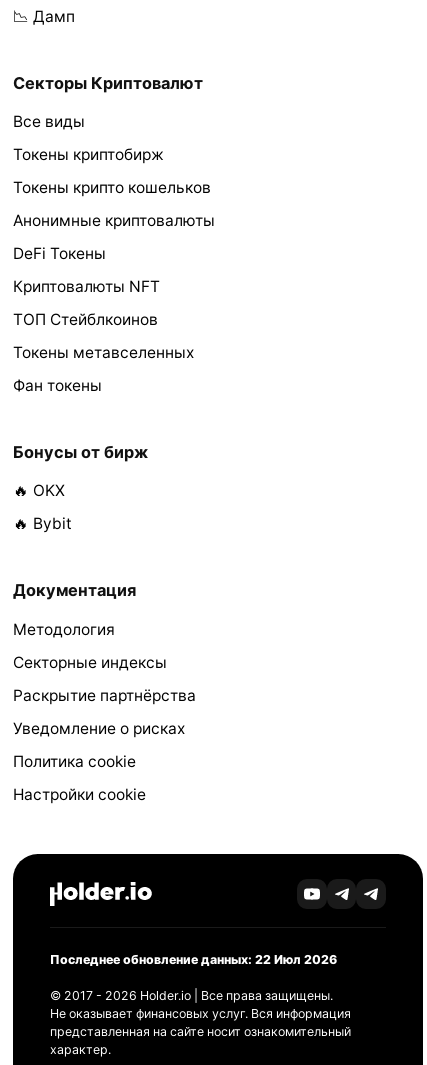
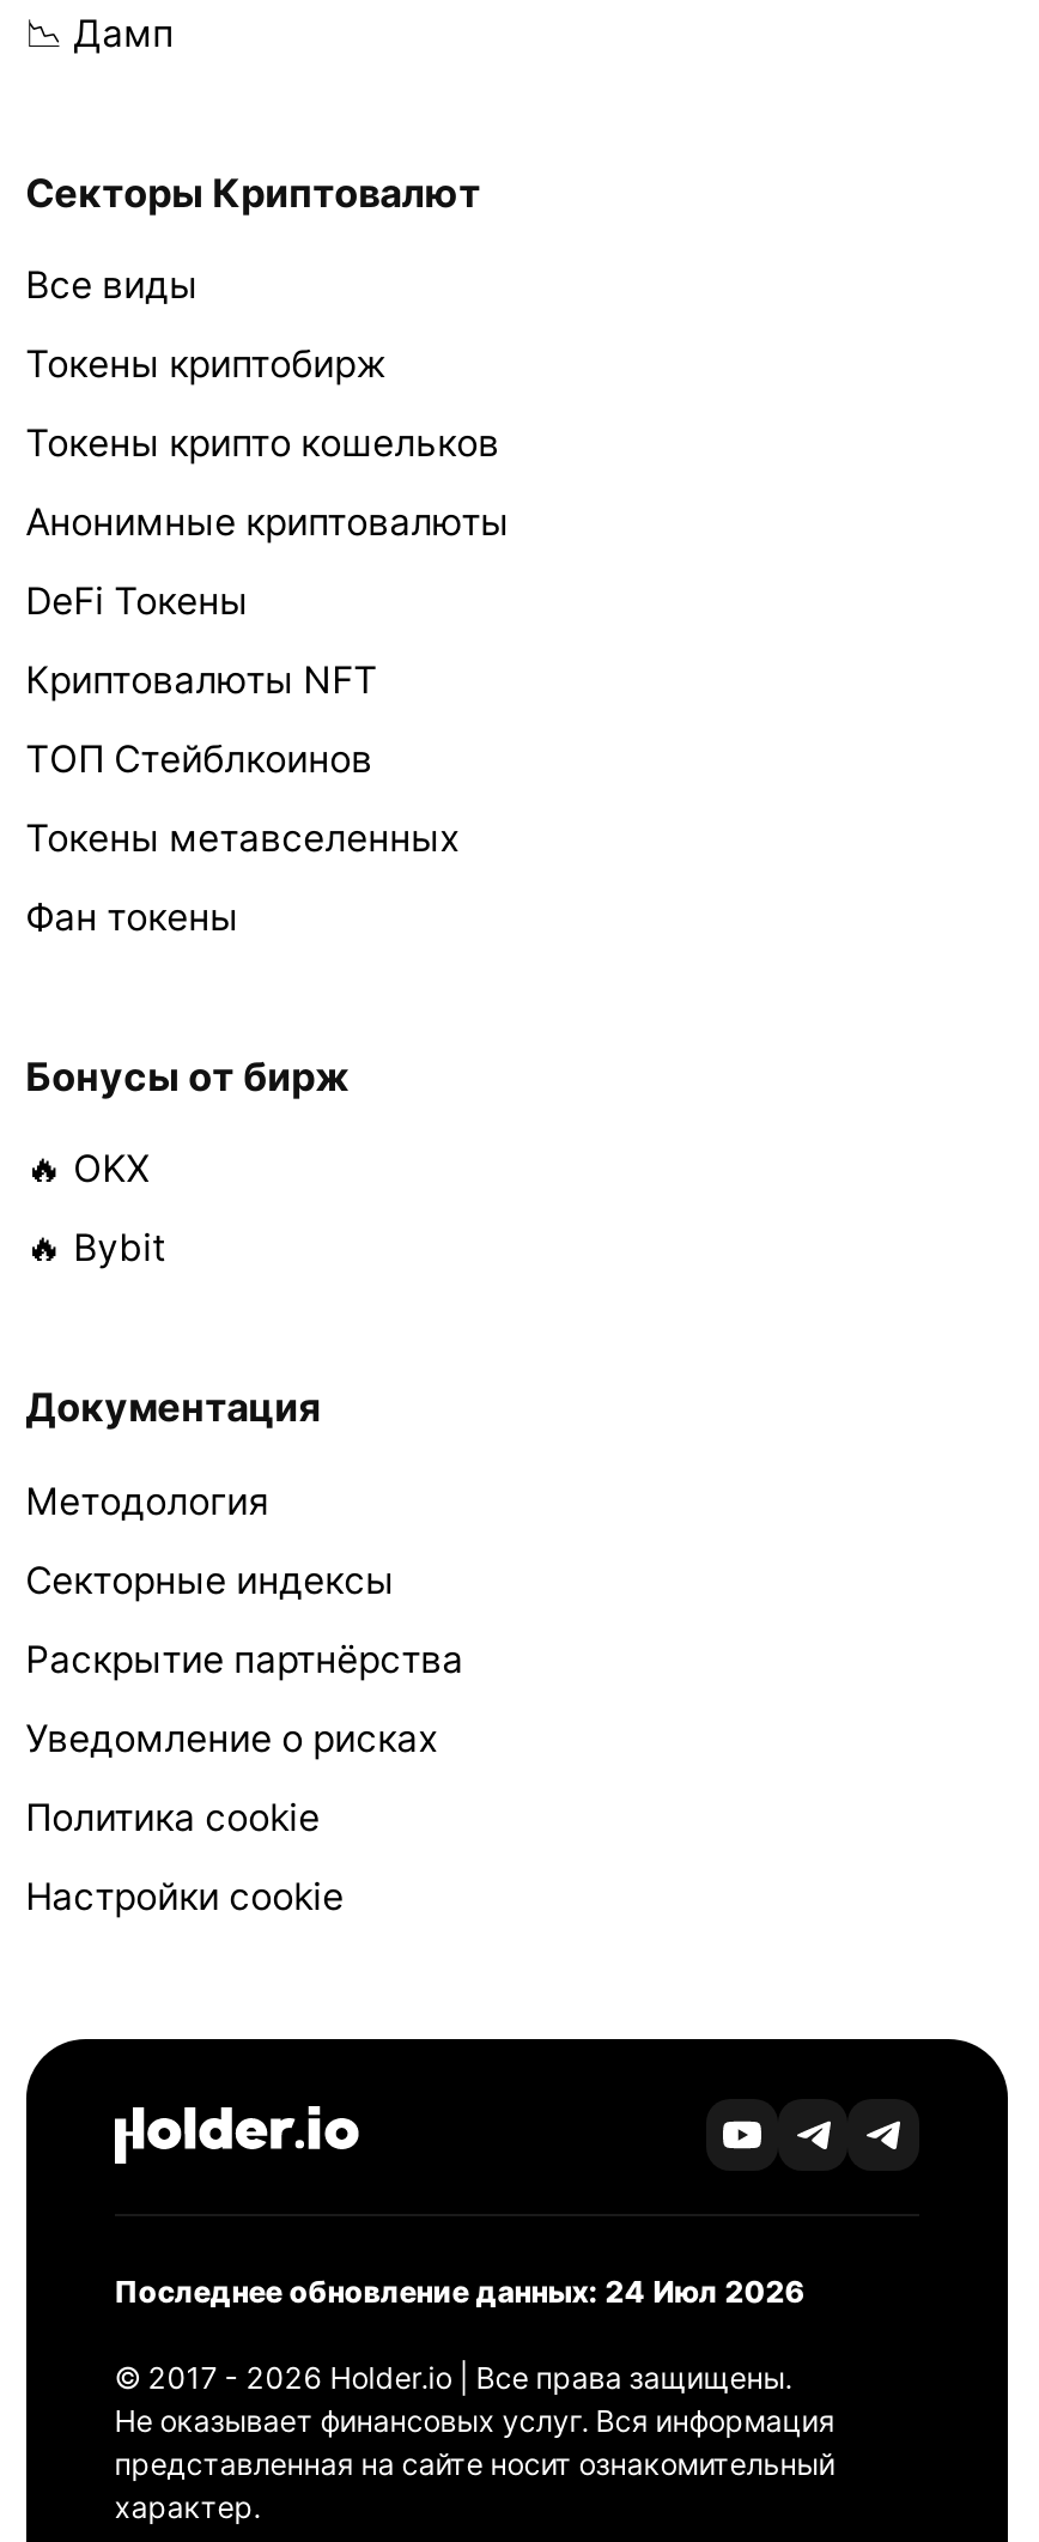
- Последнее обновление данных: 22 Июл 2026
+ Последнее обновление данных: 24 Июл 2026
